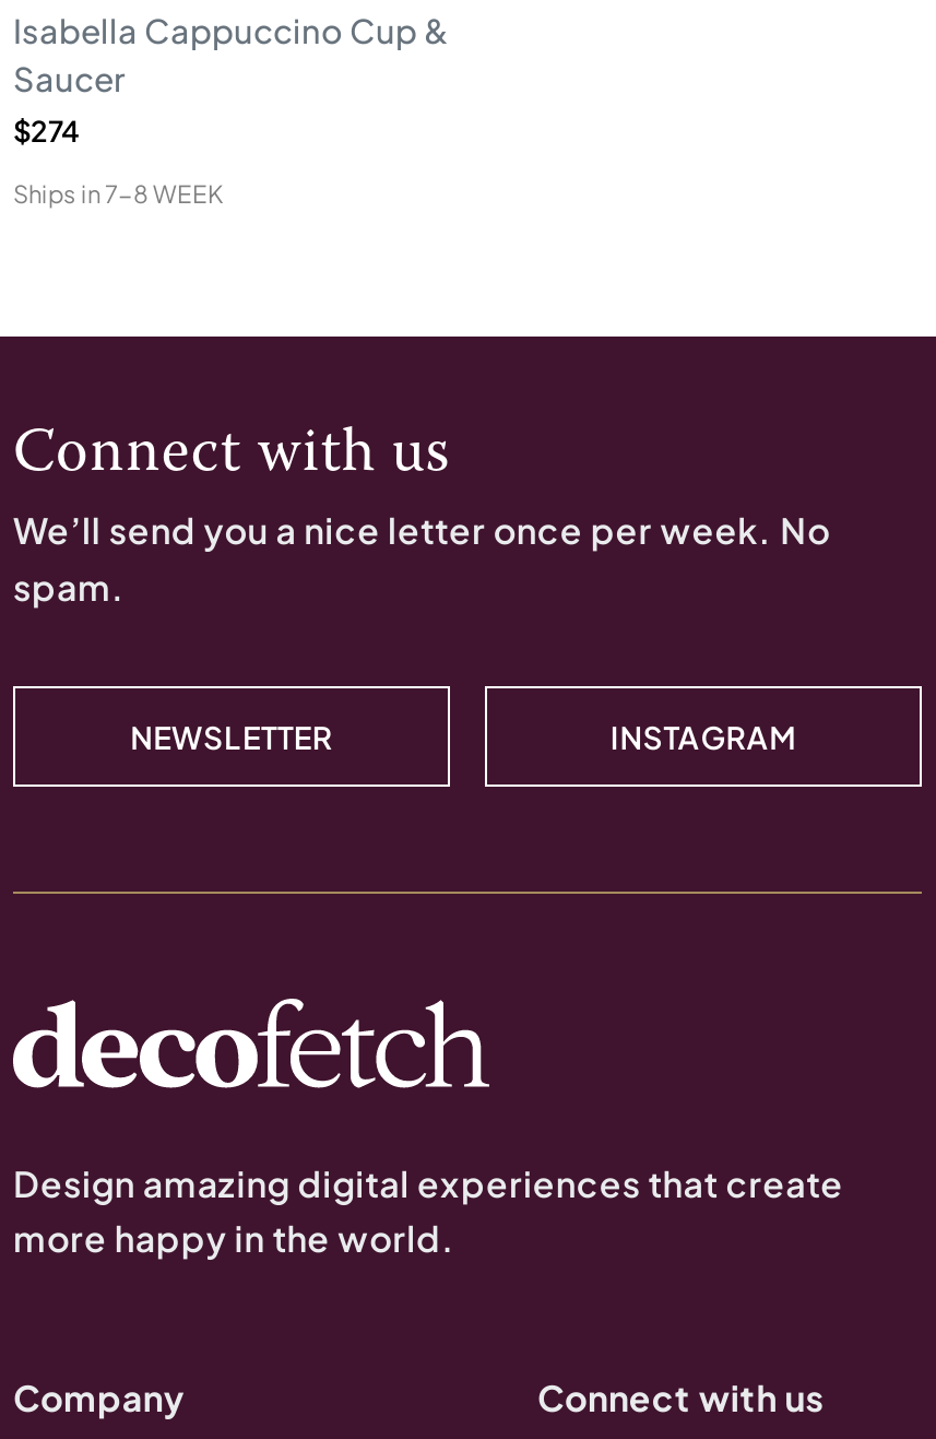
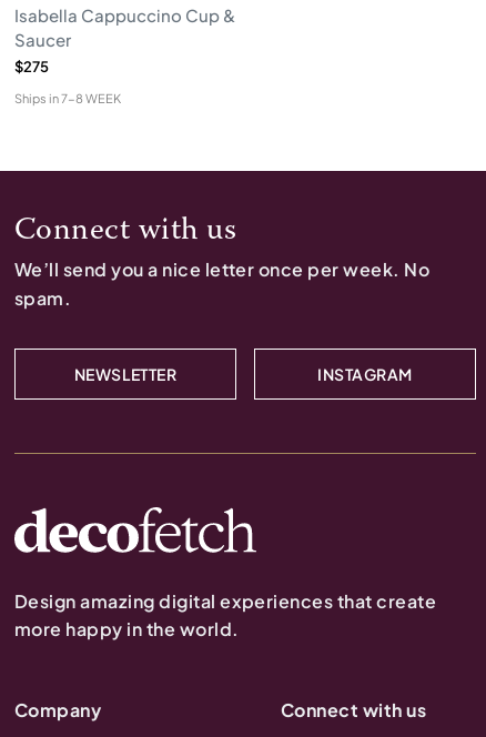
- $274
+ $275
